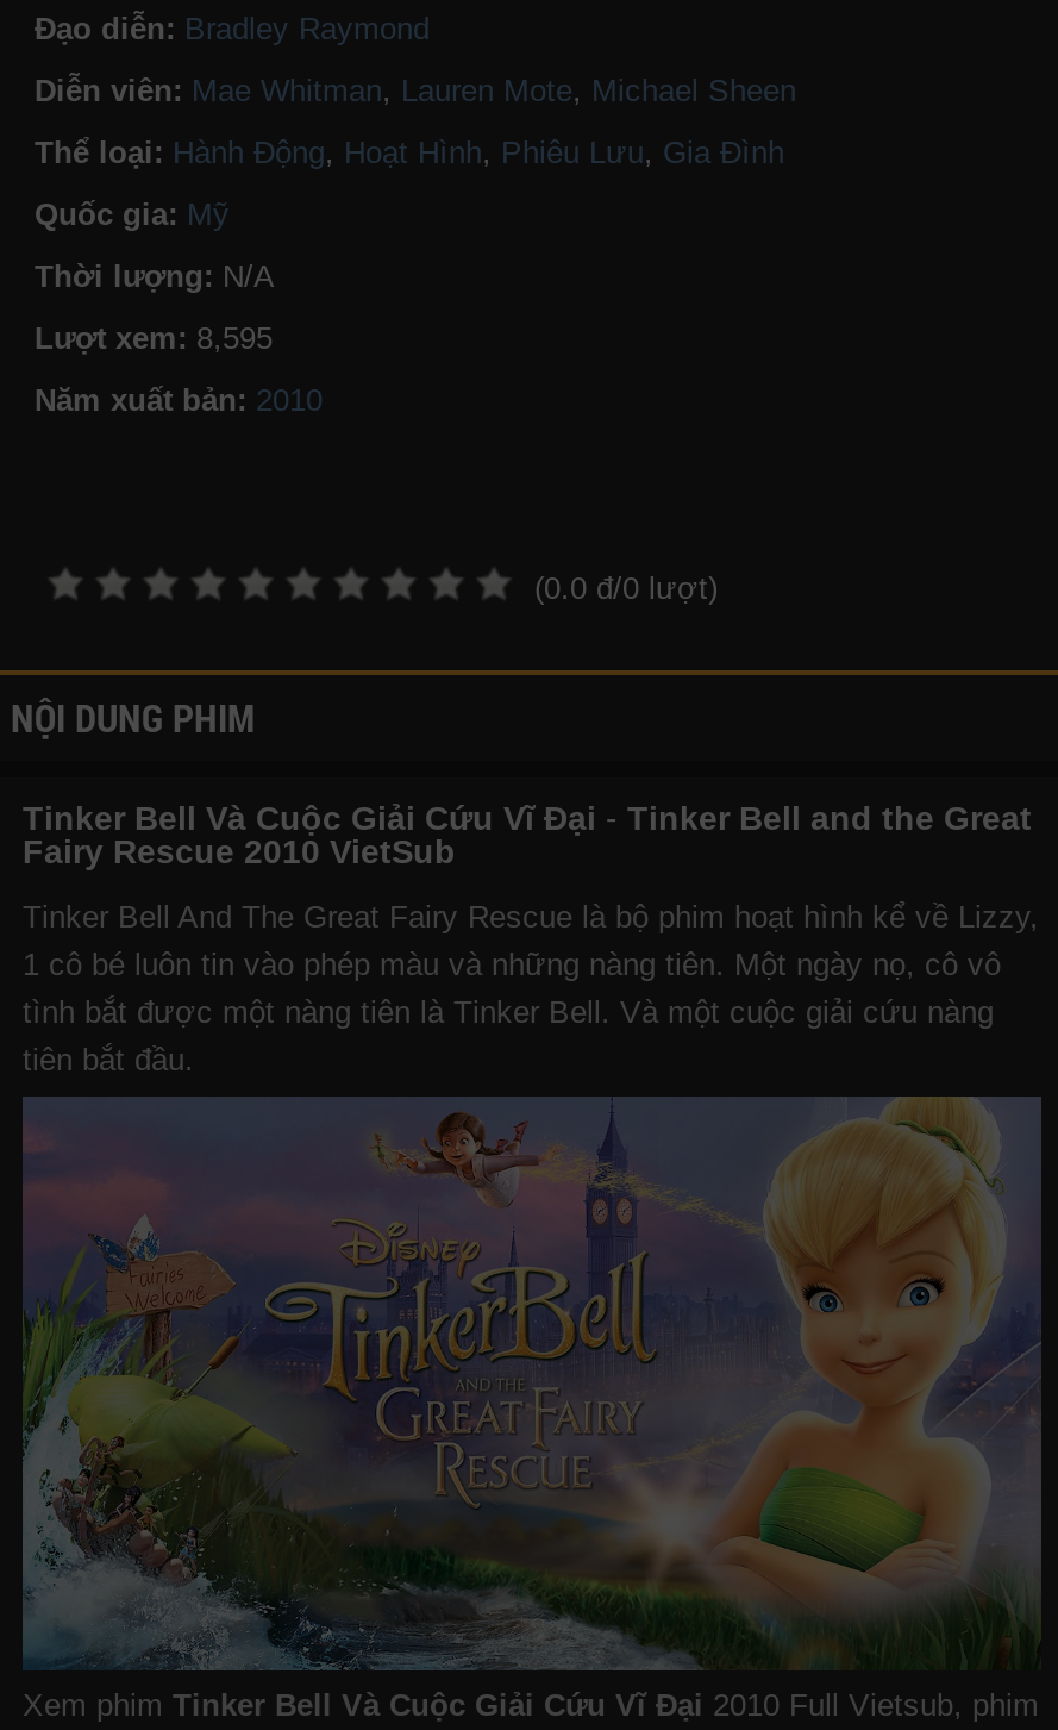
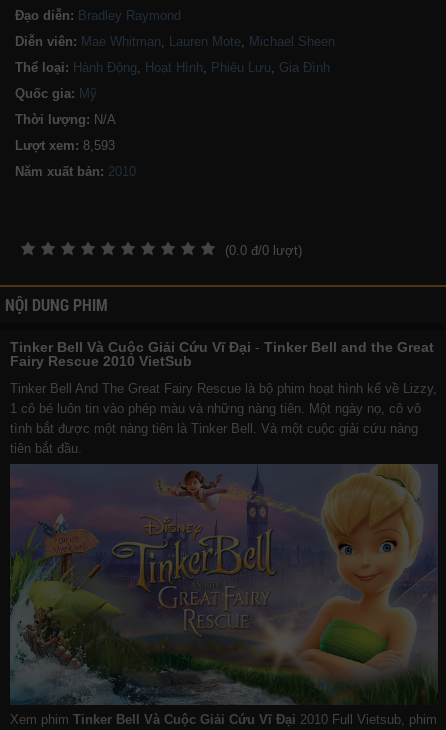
- Lượt xem: 8,595
+ Lượt xem: 8,593
